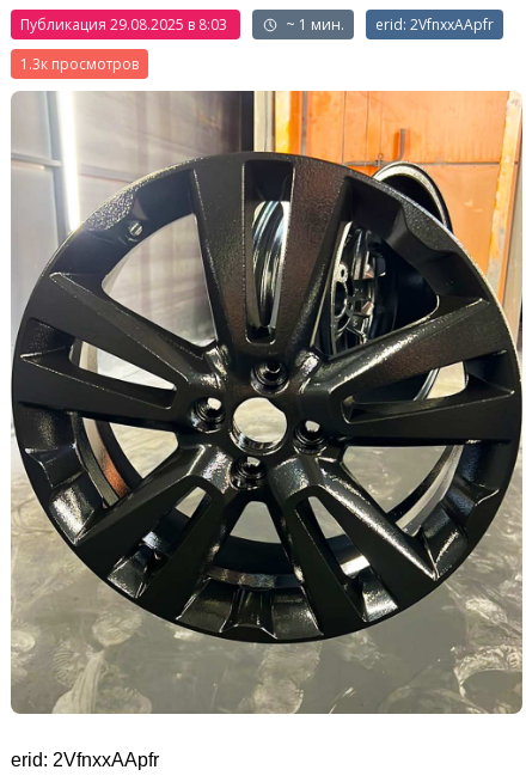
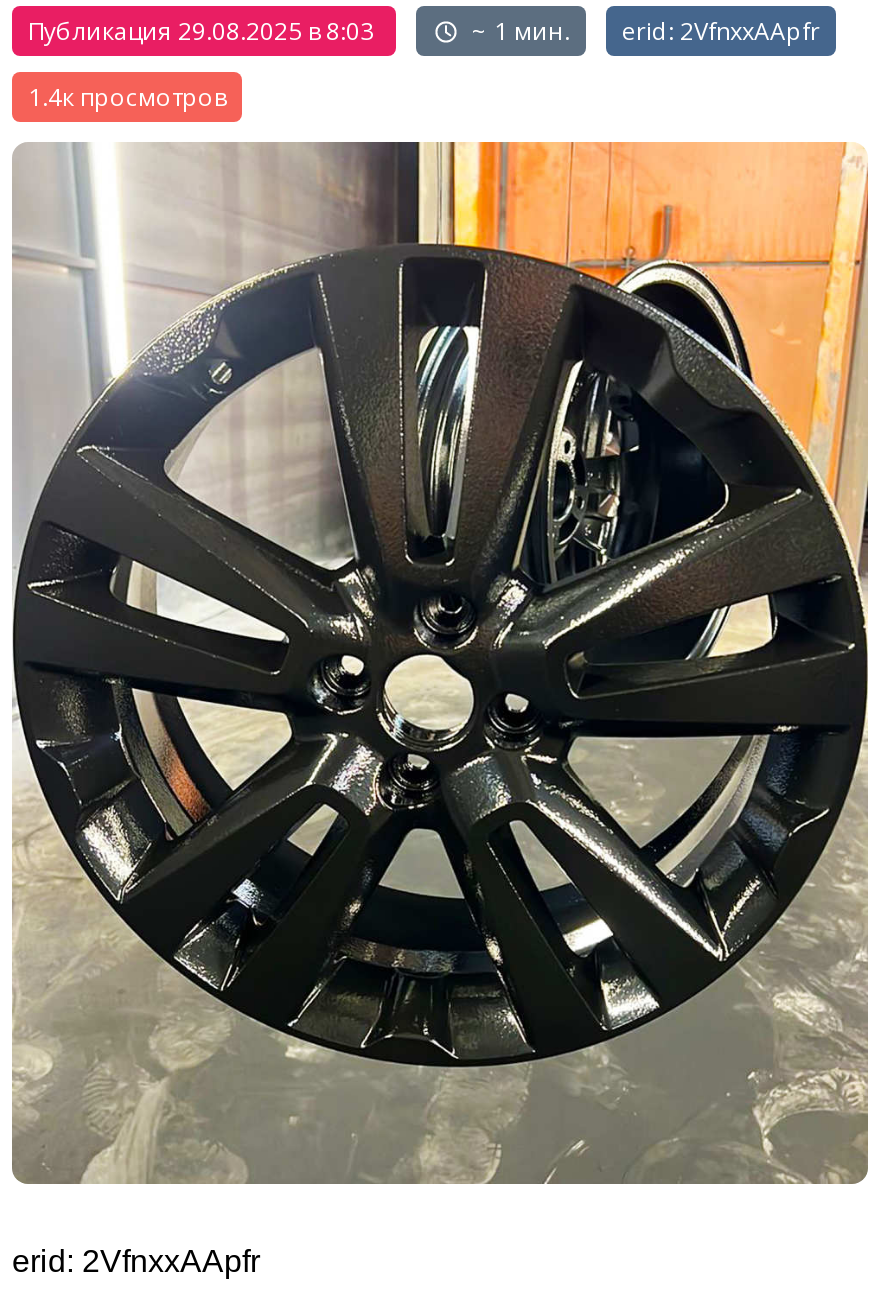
- 1.3к
+ 1.4к
